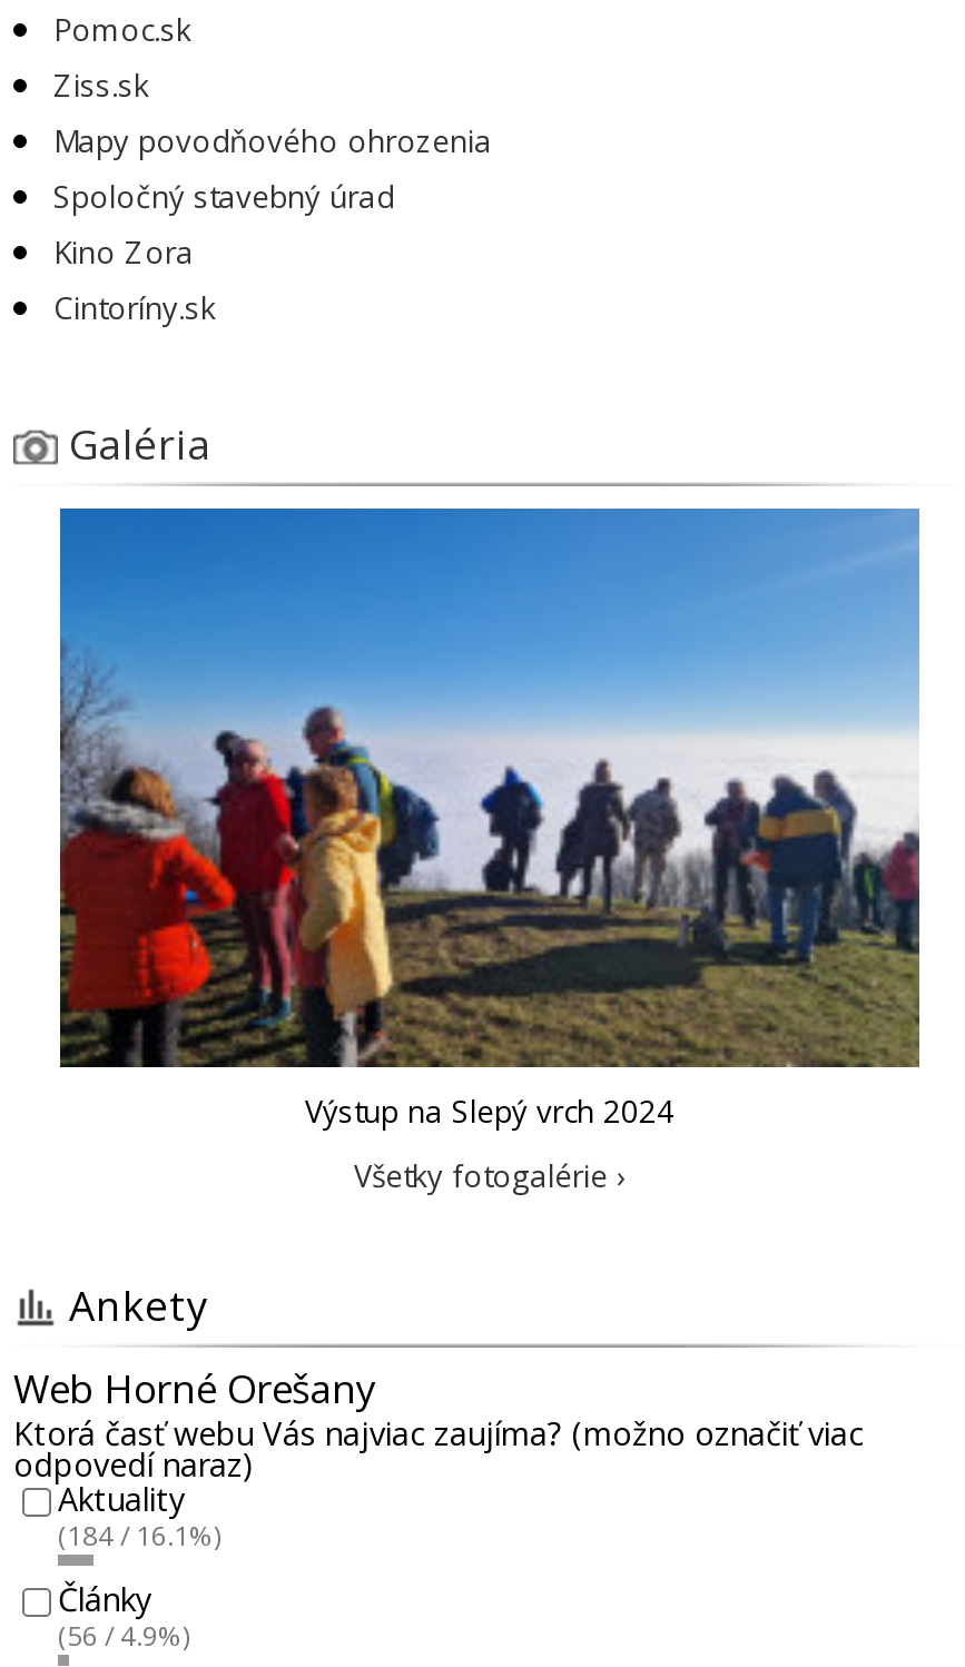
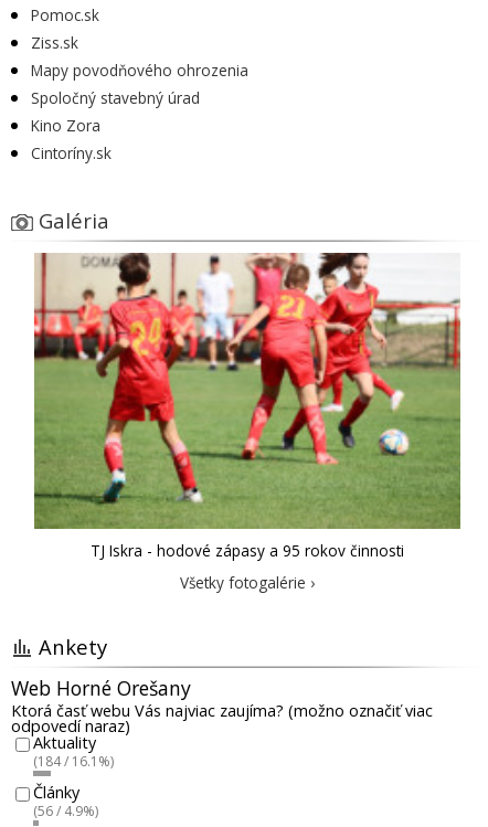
- [image]
- Výstup na Slepý vrch 2024
+ [image]
+ TJ Iskra - hodové zápasy a 95 rokov činnosti
